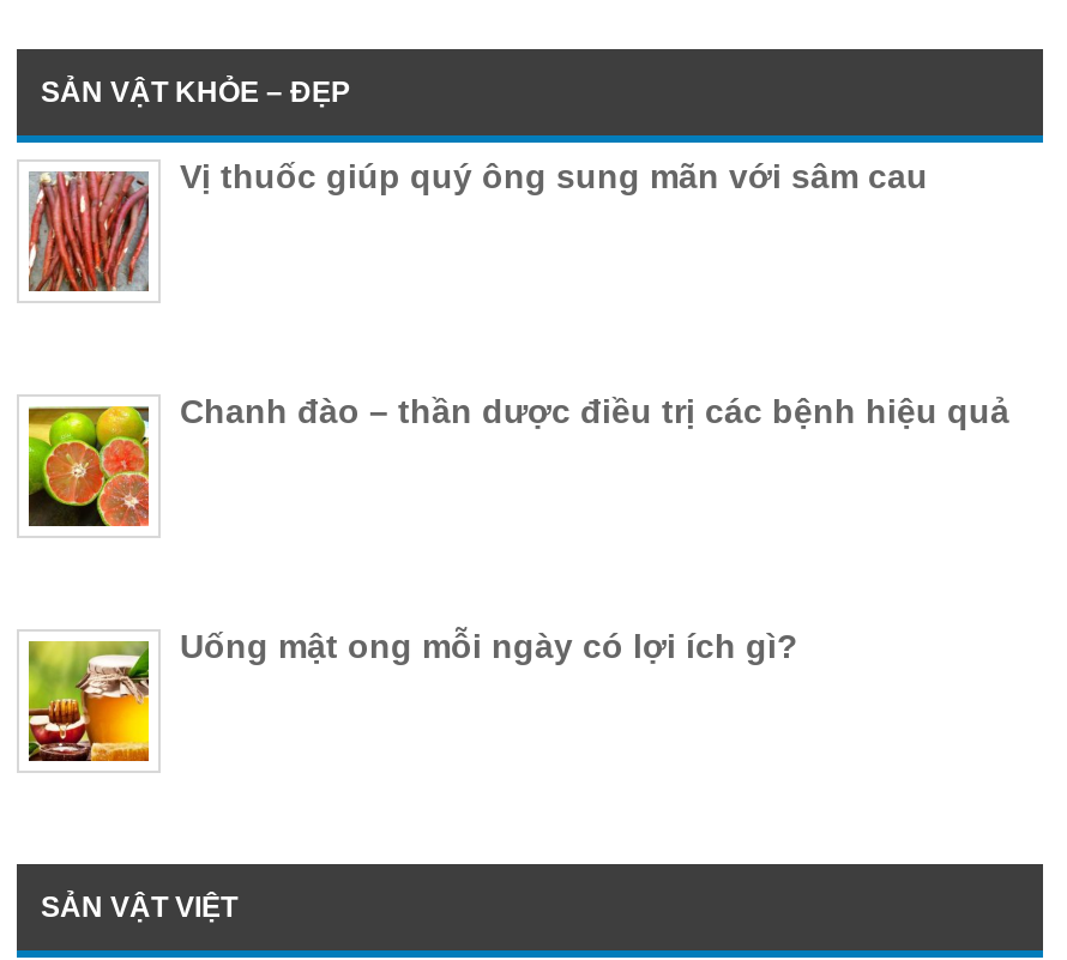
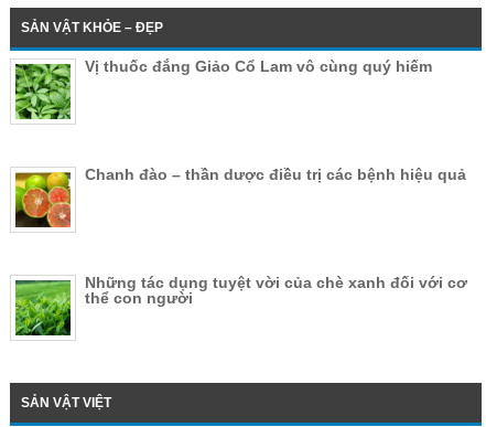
- [image]
- Vị thuốc giúp quý ông sung mãn với sâm cau
+ [image]
+ Vị thuốc đắng Giảo Cổ Lam vô cùng quý hiếm

- [image]
- Uống mật ong mỗi ngày có lợi ích gì?
+ [image]
+ Những tác dụng tuyệt vời của chè xanh đối với cơ
+ thể con người
